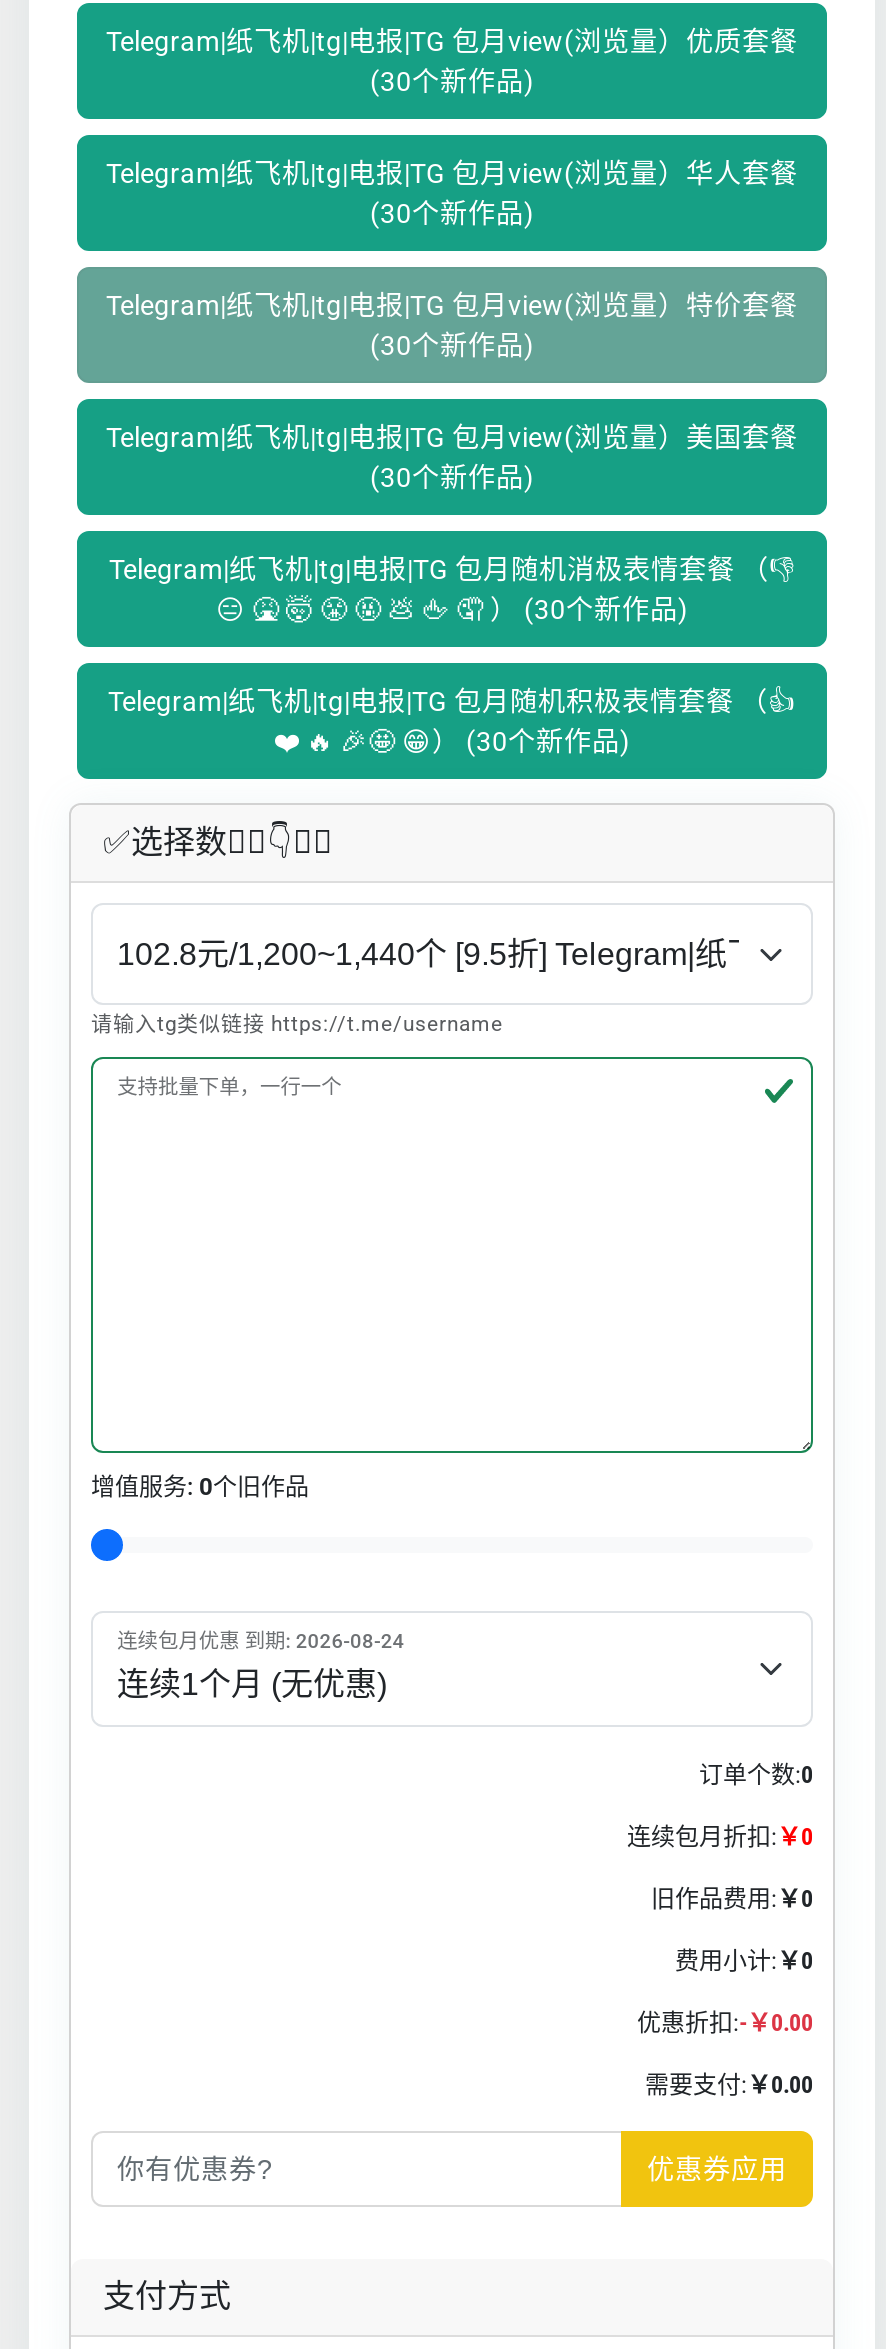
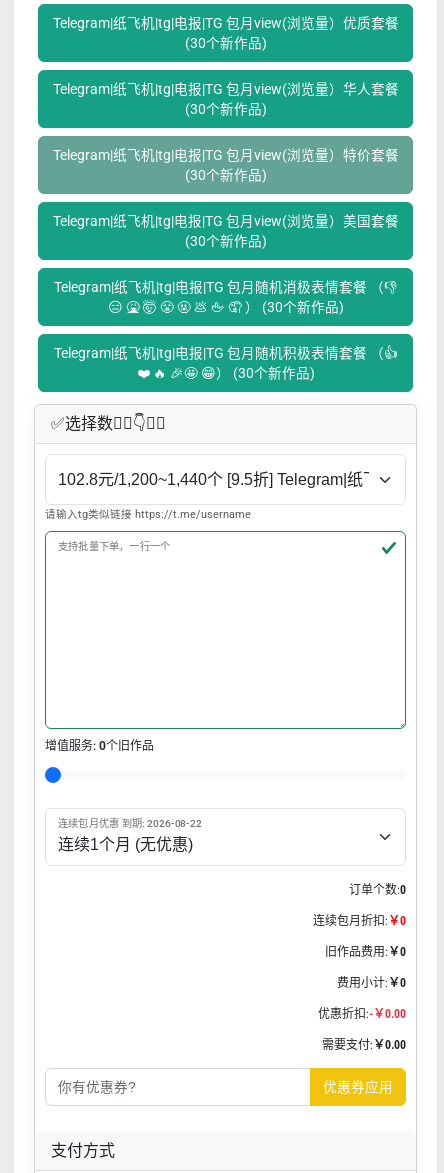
- 连续包月优惠 到期: 2026-08-24
+ 连续包月优惠 到期: 2026-08-22
